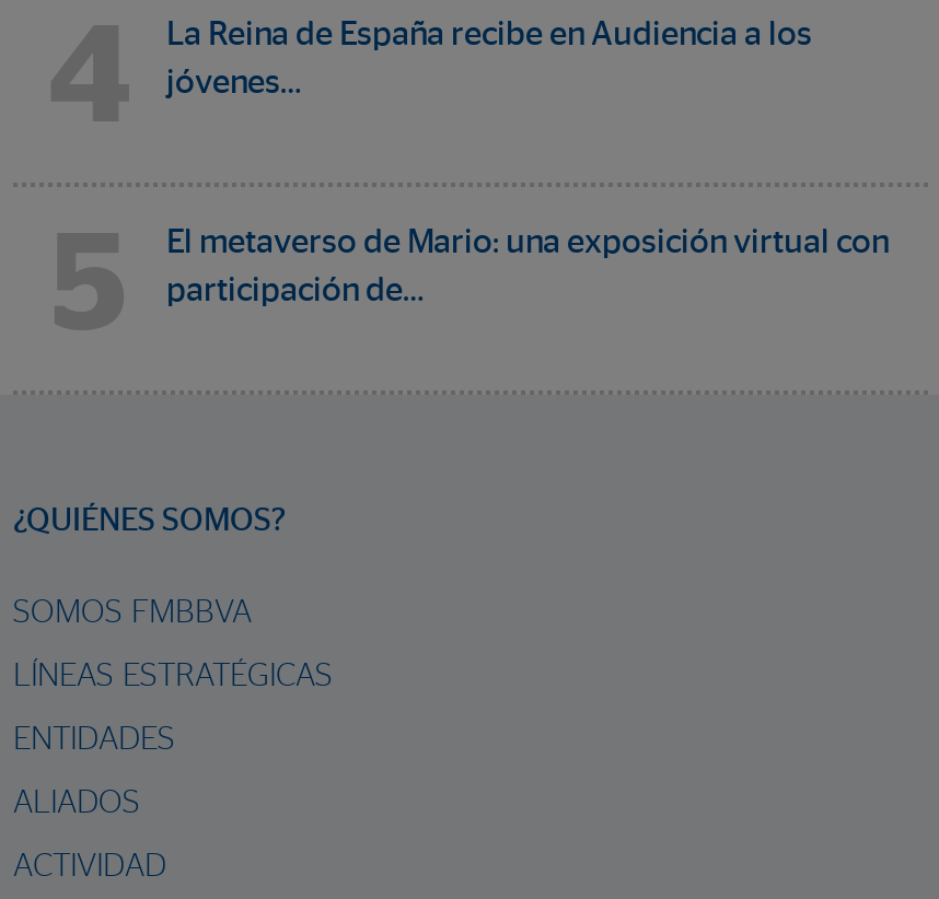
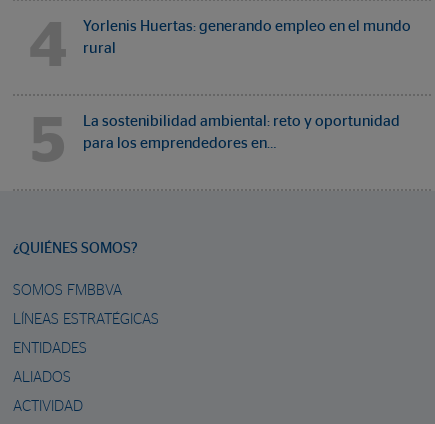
- La Reina de España recibe en Audiencia a los
+ Yorlenis Huertas: generando empleo en el mundo

- jóvenes…
+ rural

- El metaverso de Mario: una exposición virtual con
+ La sostenibilidad ambiental: reto y oportunidad

- participación de…
+ para los emprendedores en…
